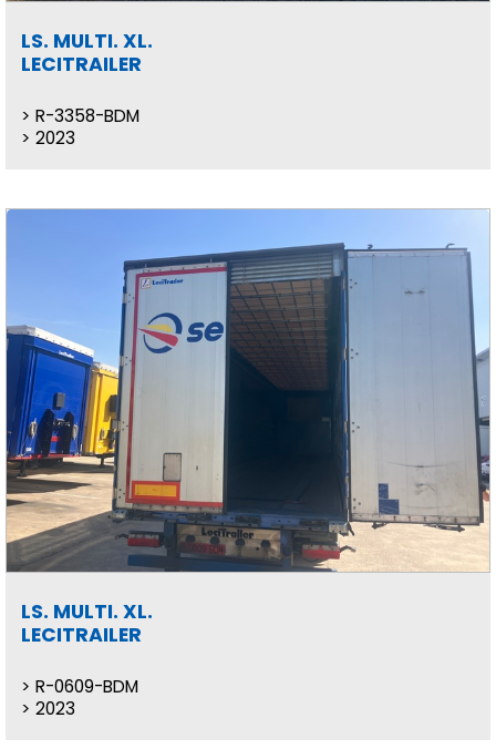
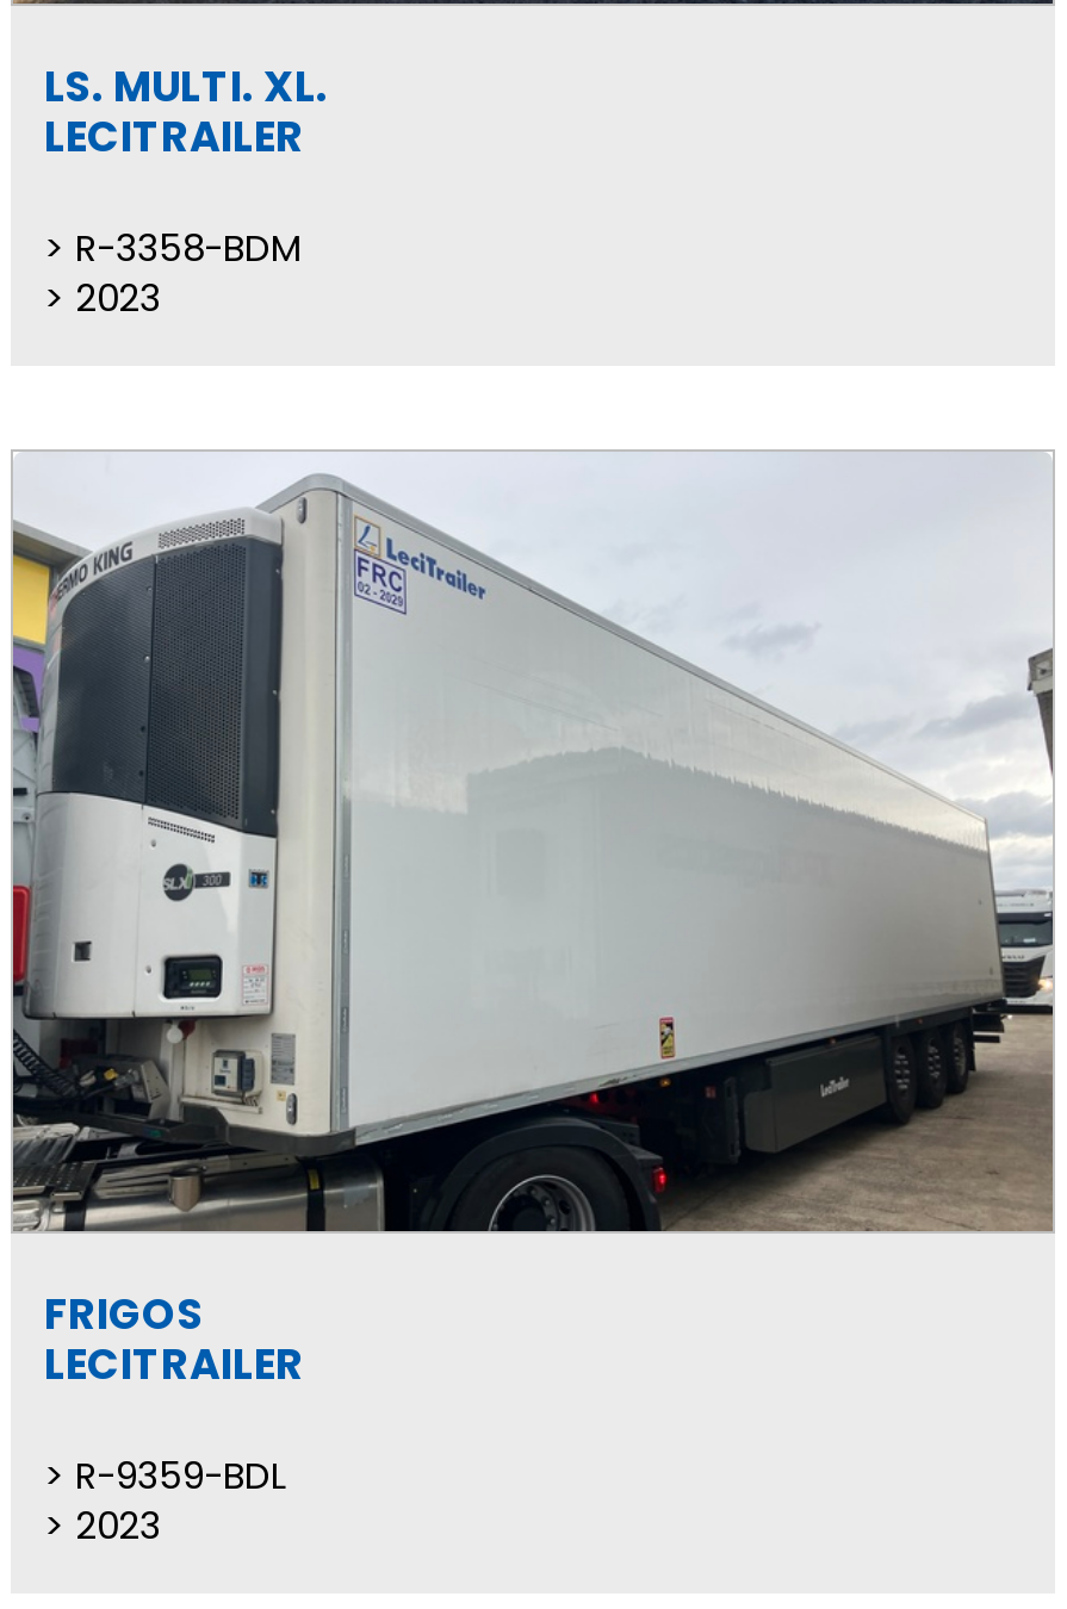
- [image]
- LS. MULTI. XL.
+ [image]
+ FRIGOS

- R-0609-BDM
+ R-9359-BDL
